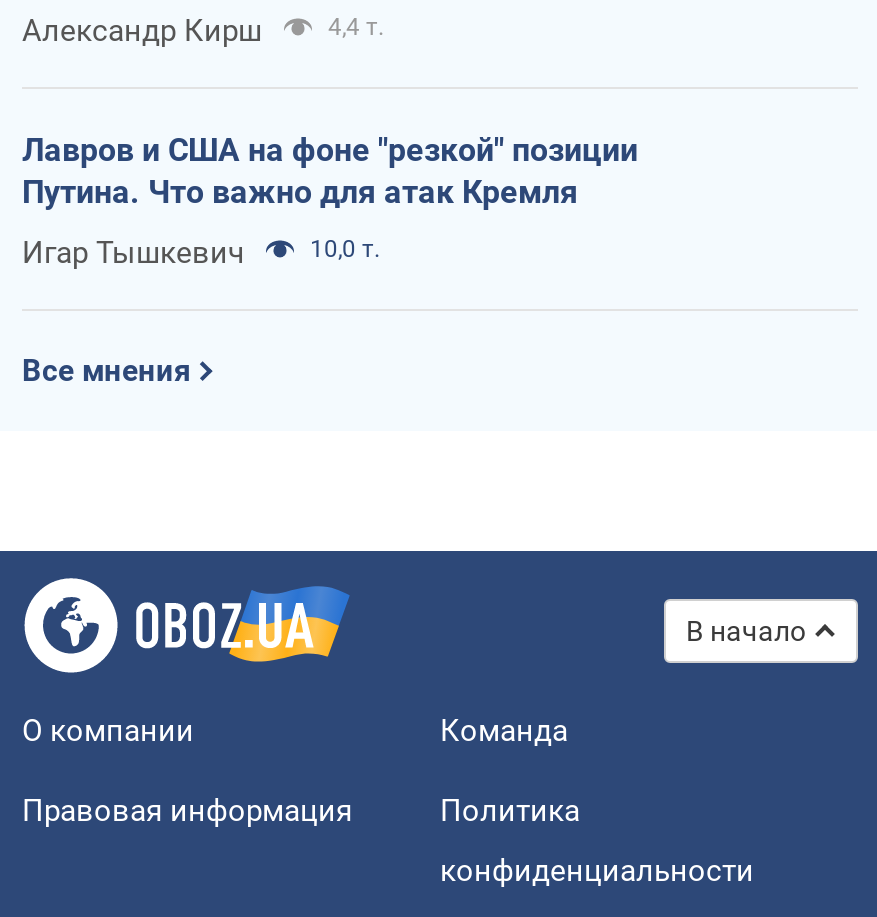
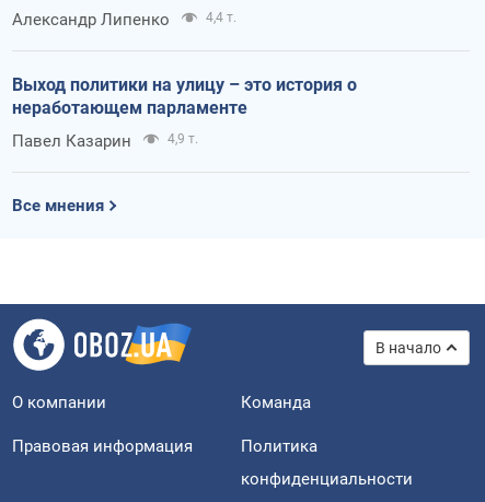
- Александр Кирш
+ Александр Липенко

- Лавров и США на фоне "резкой" позиции
- Путина. Что важно для атак Кремля
+ Выход политики на улицу – это история о
+ неработающем парламенте

- Игар Тышкевич
- 10,0 т.
+ Павел Казарин
+ 4,9 т.
